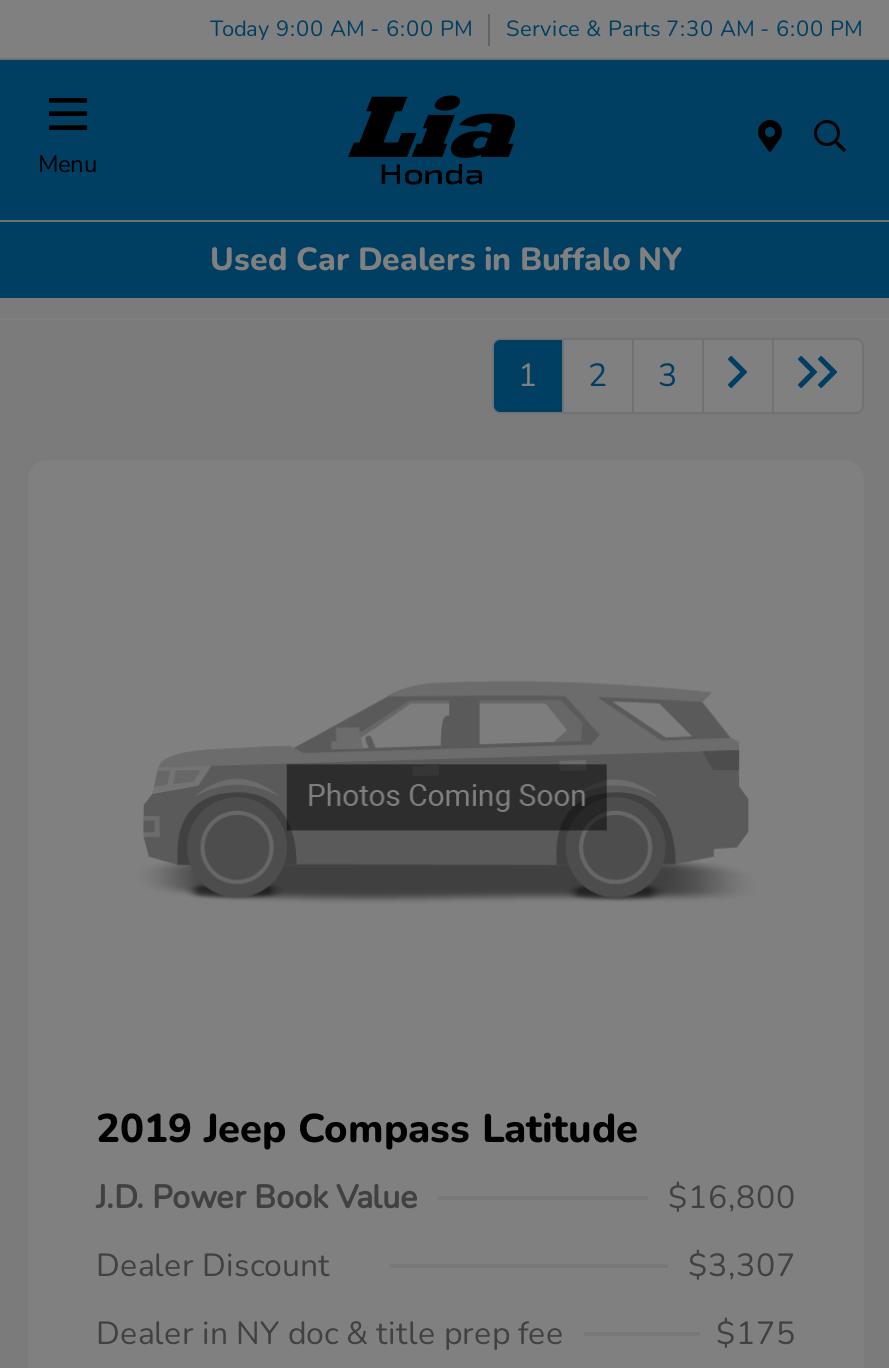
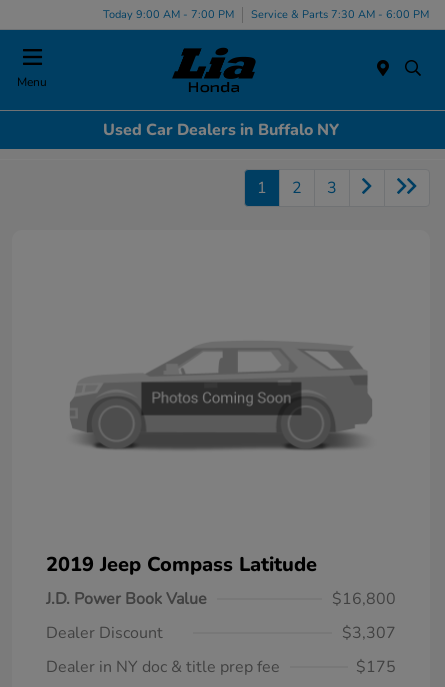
- Today 9:00 AM - 6:00 PM Service & Parts 7:30 AM - 6:00 PM
+ Today 9:00 AM - 7:00 PM Service & Parts 7:30 AM - 6:00 PM
